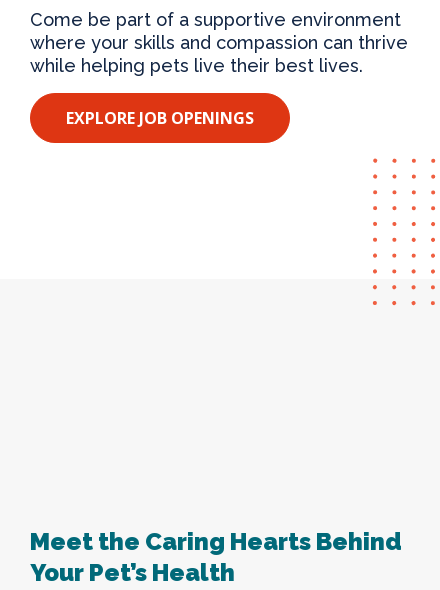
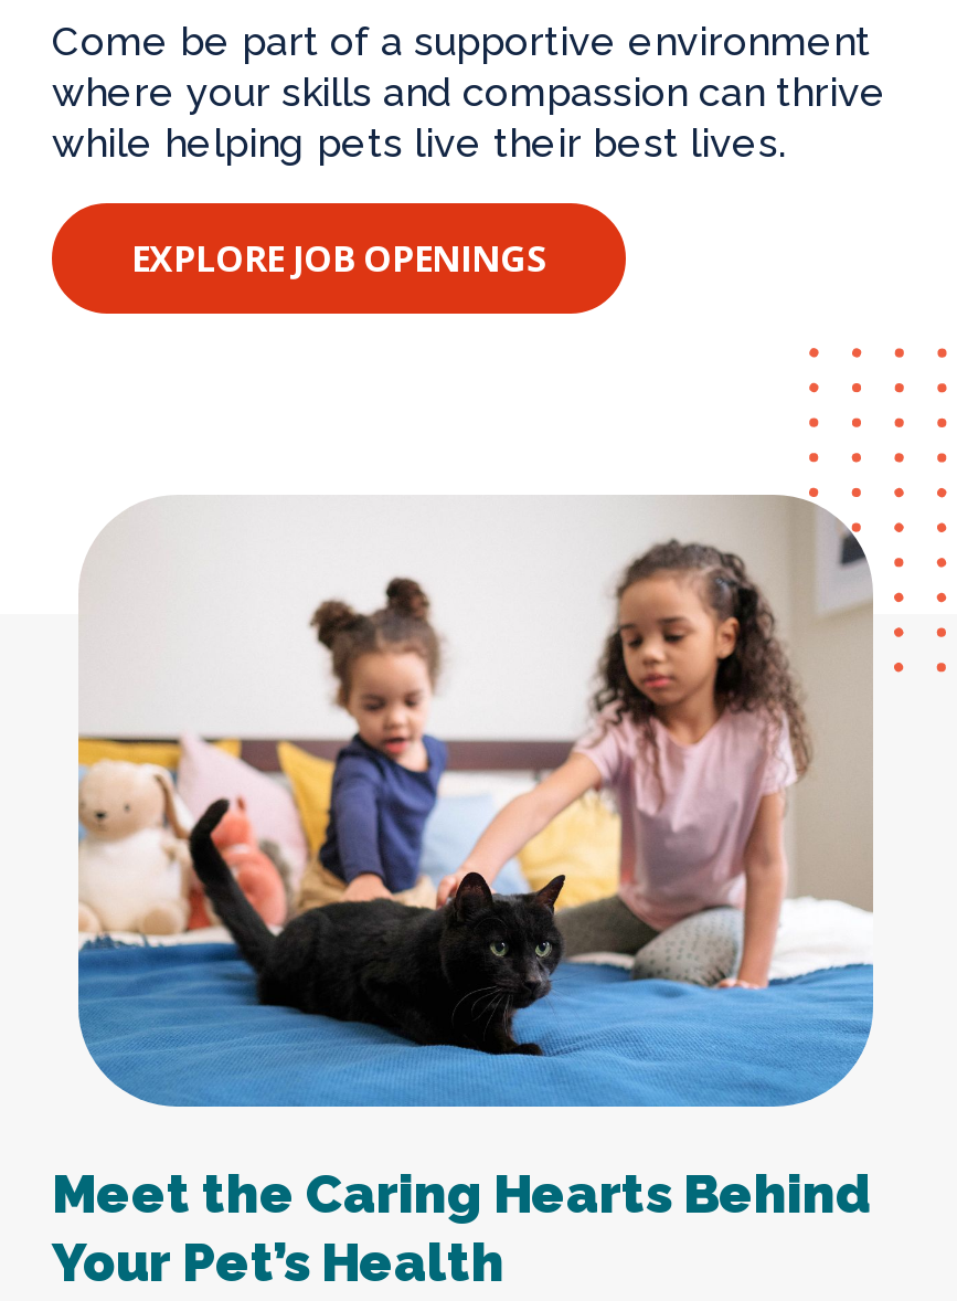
+ [image]
